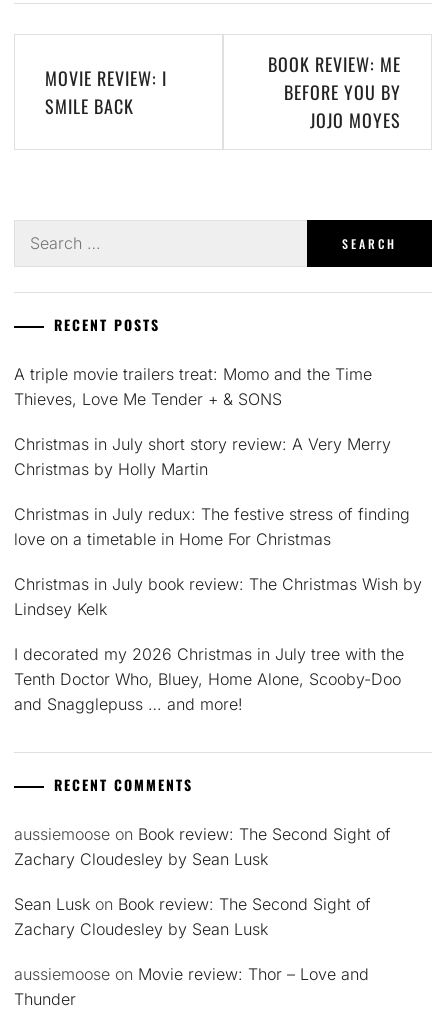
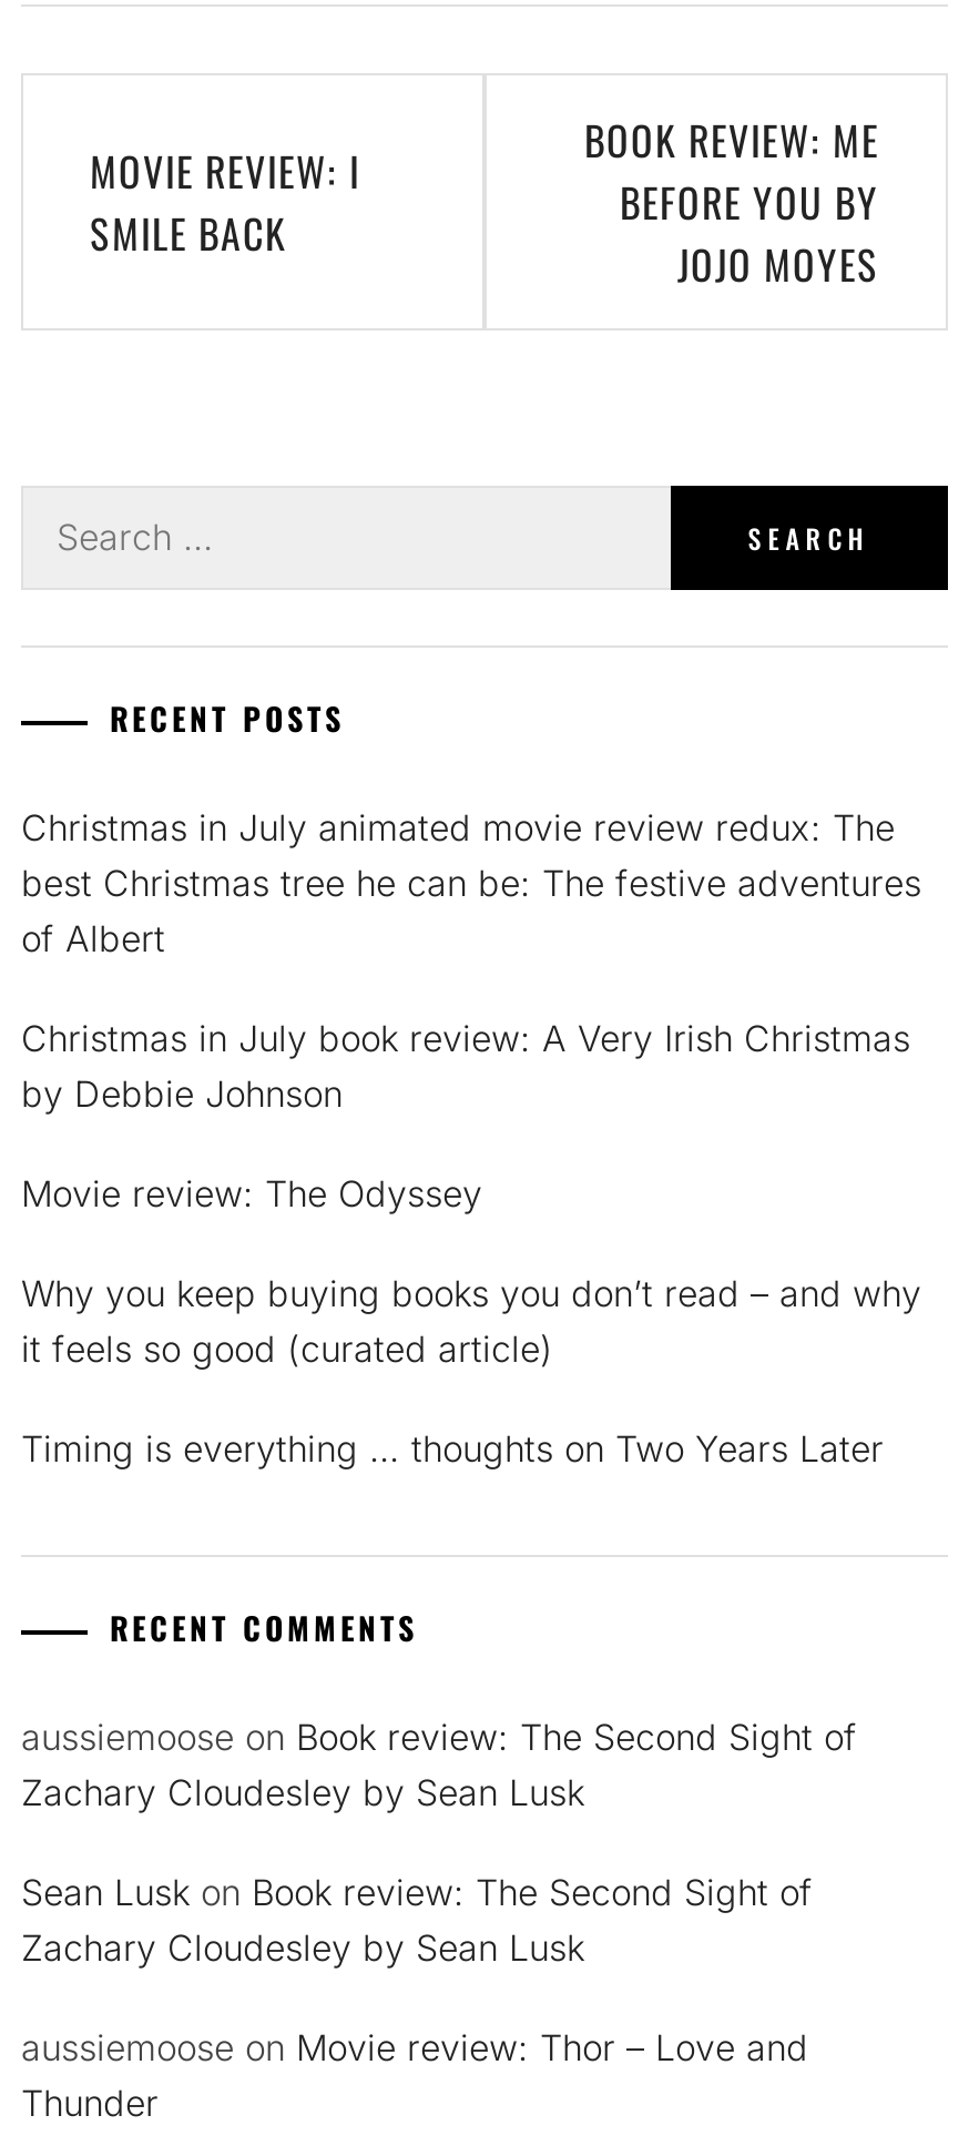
- A triple movie trailers treat: Momo and the Time
- Thieves, Love Me Tender + & SONS
+ Christmas in July animated movie review redux: The
+ best Christmas tree he can be: The festive adventures
+ of Albert

- Christmas in July short story review: A Very Merry
- Christmas by Holly Martin
+ Christmas in July book review: A Very Irish Christmas
+ by Debbie Johnson

- Christmas in July redux: The festive stress of finding
- love on a timetable in Home For Christmas
+ Movie review: The Odyssey

- Christmas in July book review: The Christmas Wish by
- Lindsey Kelk
+ Why you keep buying books you don’t read – and why
+ it feels so good (curated article)

- I decorated my 2026 Christmas in July tree with the
- Tenth Doctor Who, Bluey, Home Alone, Scooby-Doo
- and Snagglepuss … and more!
+ Timing is everything … thoughts on Two Years Later
